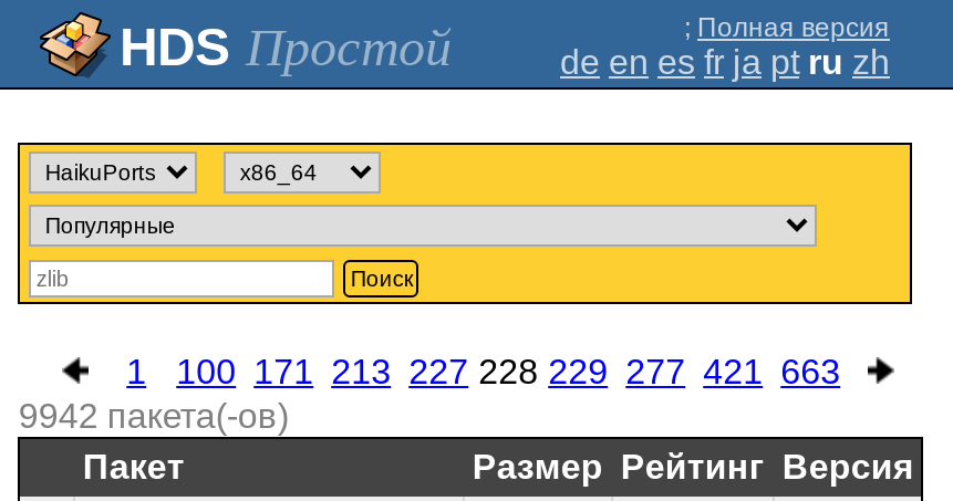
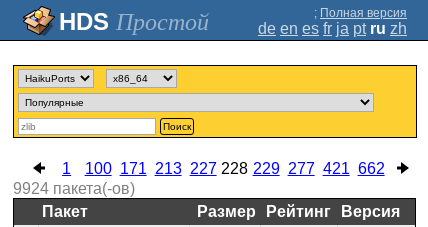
- 1 100 171 213 227 228 229 277 421 663
+ 1 100 171 213 227 228 229 277 421 662

- 9942 пакета(-ов)
+ 9924 пакета(-ов)
